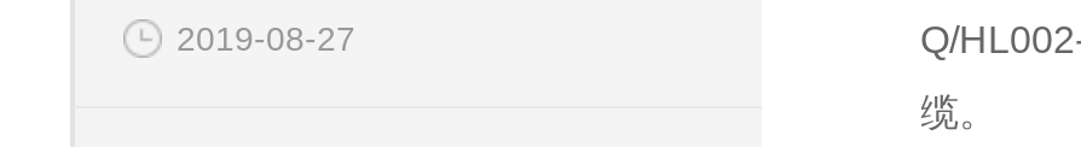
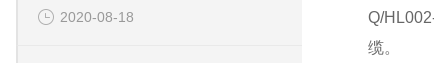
- 2019-08-27
+ 2020-08-18
